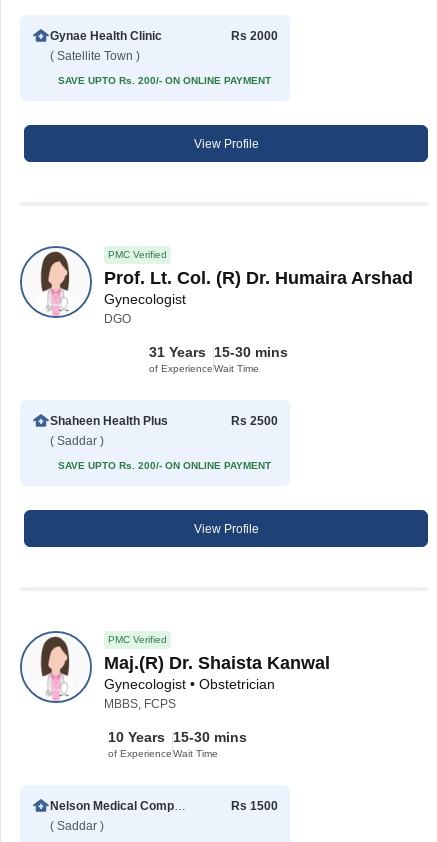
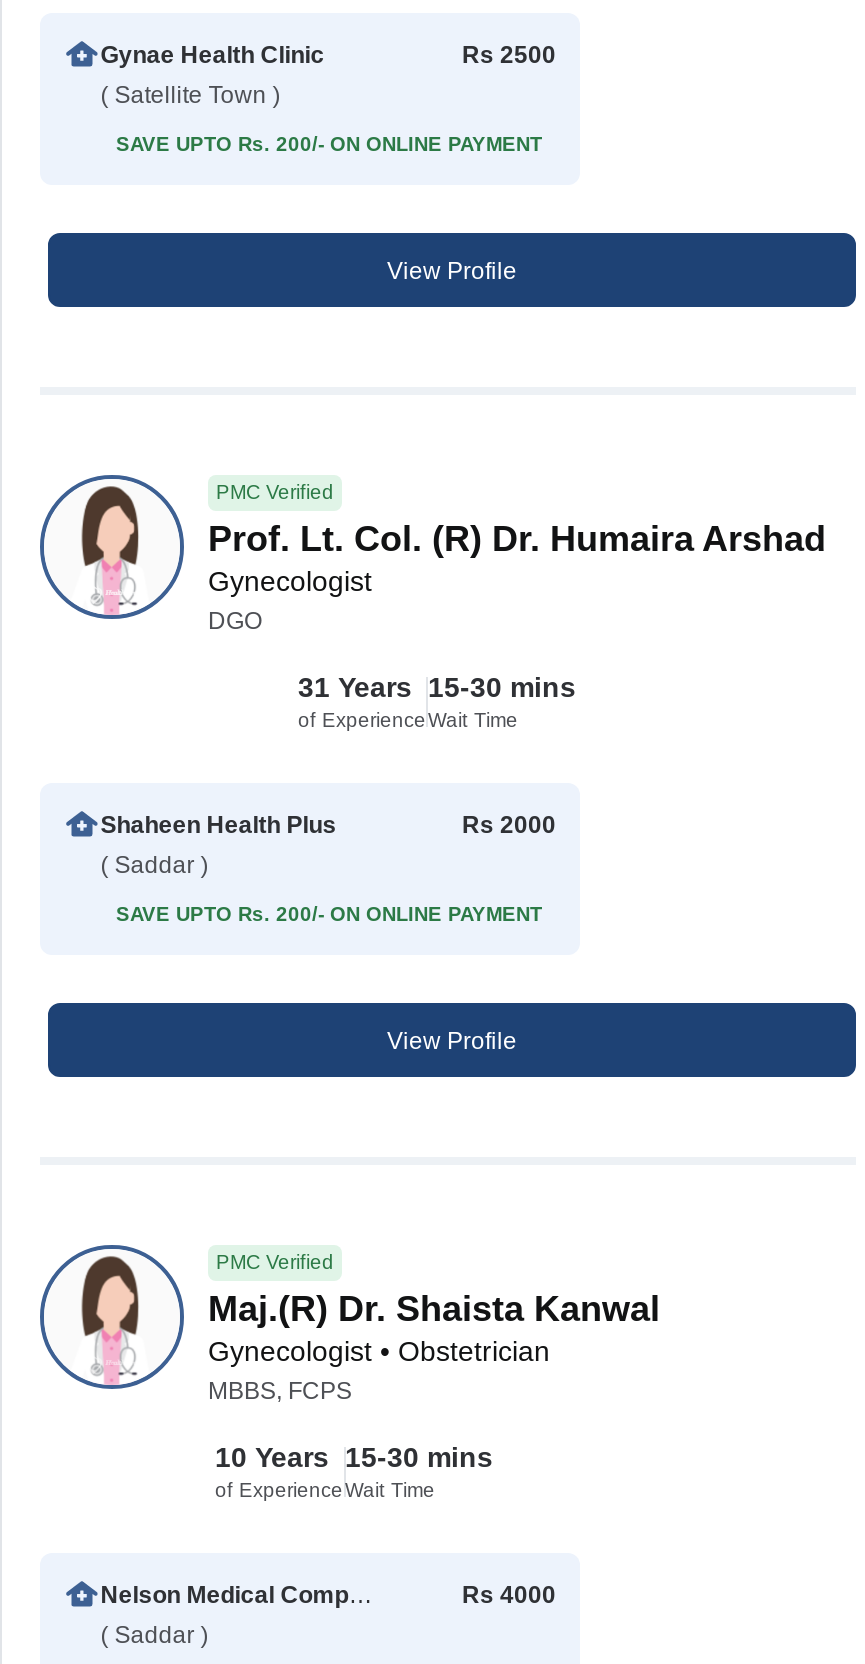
- Rs 2000
+ Rs 2500

- Rs 2500
+ Rs 2000

- Rs 1500
+ Rs 4000
